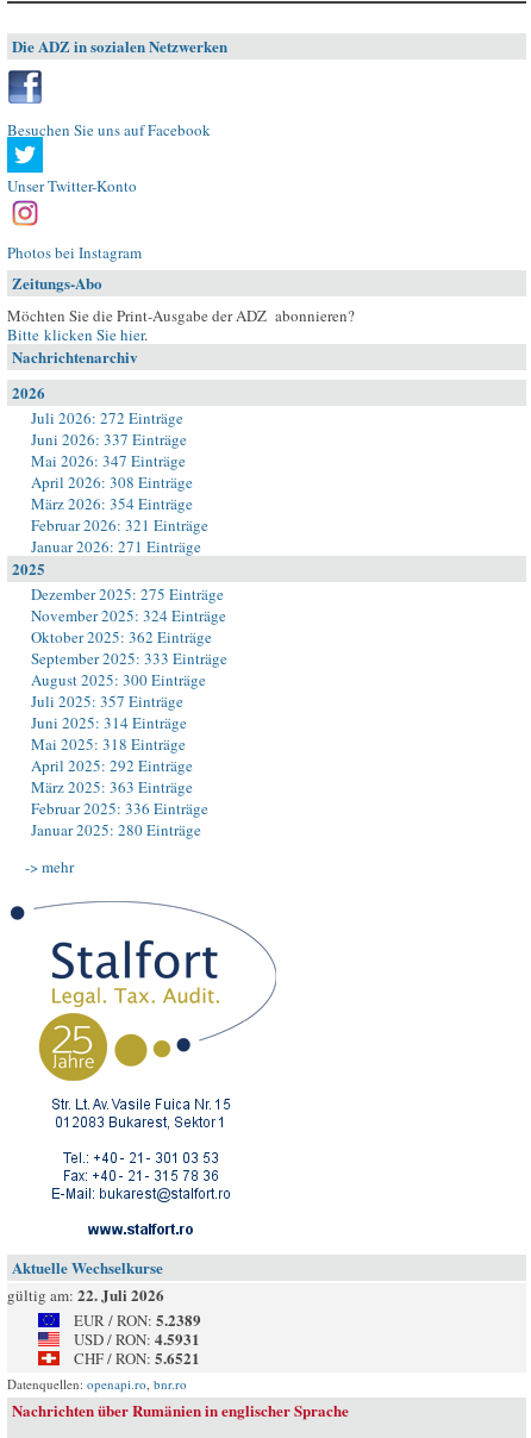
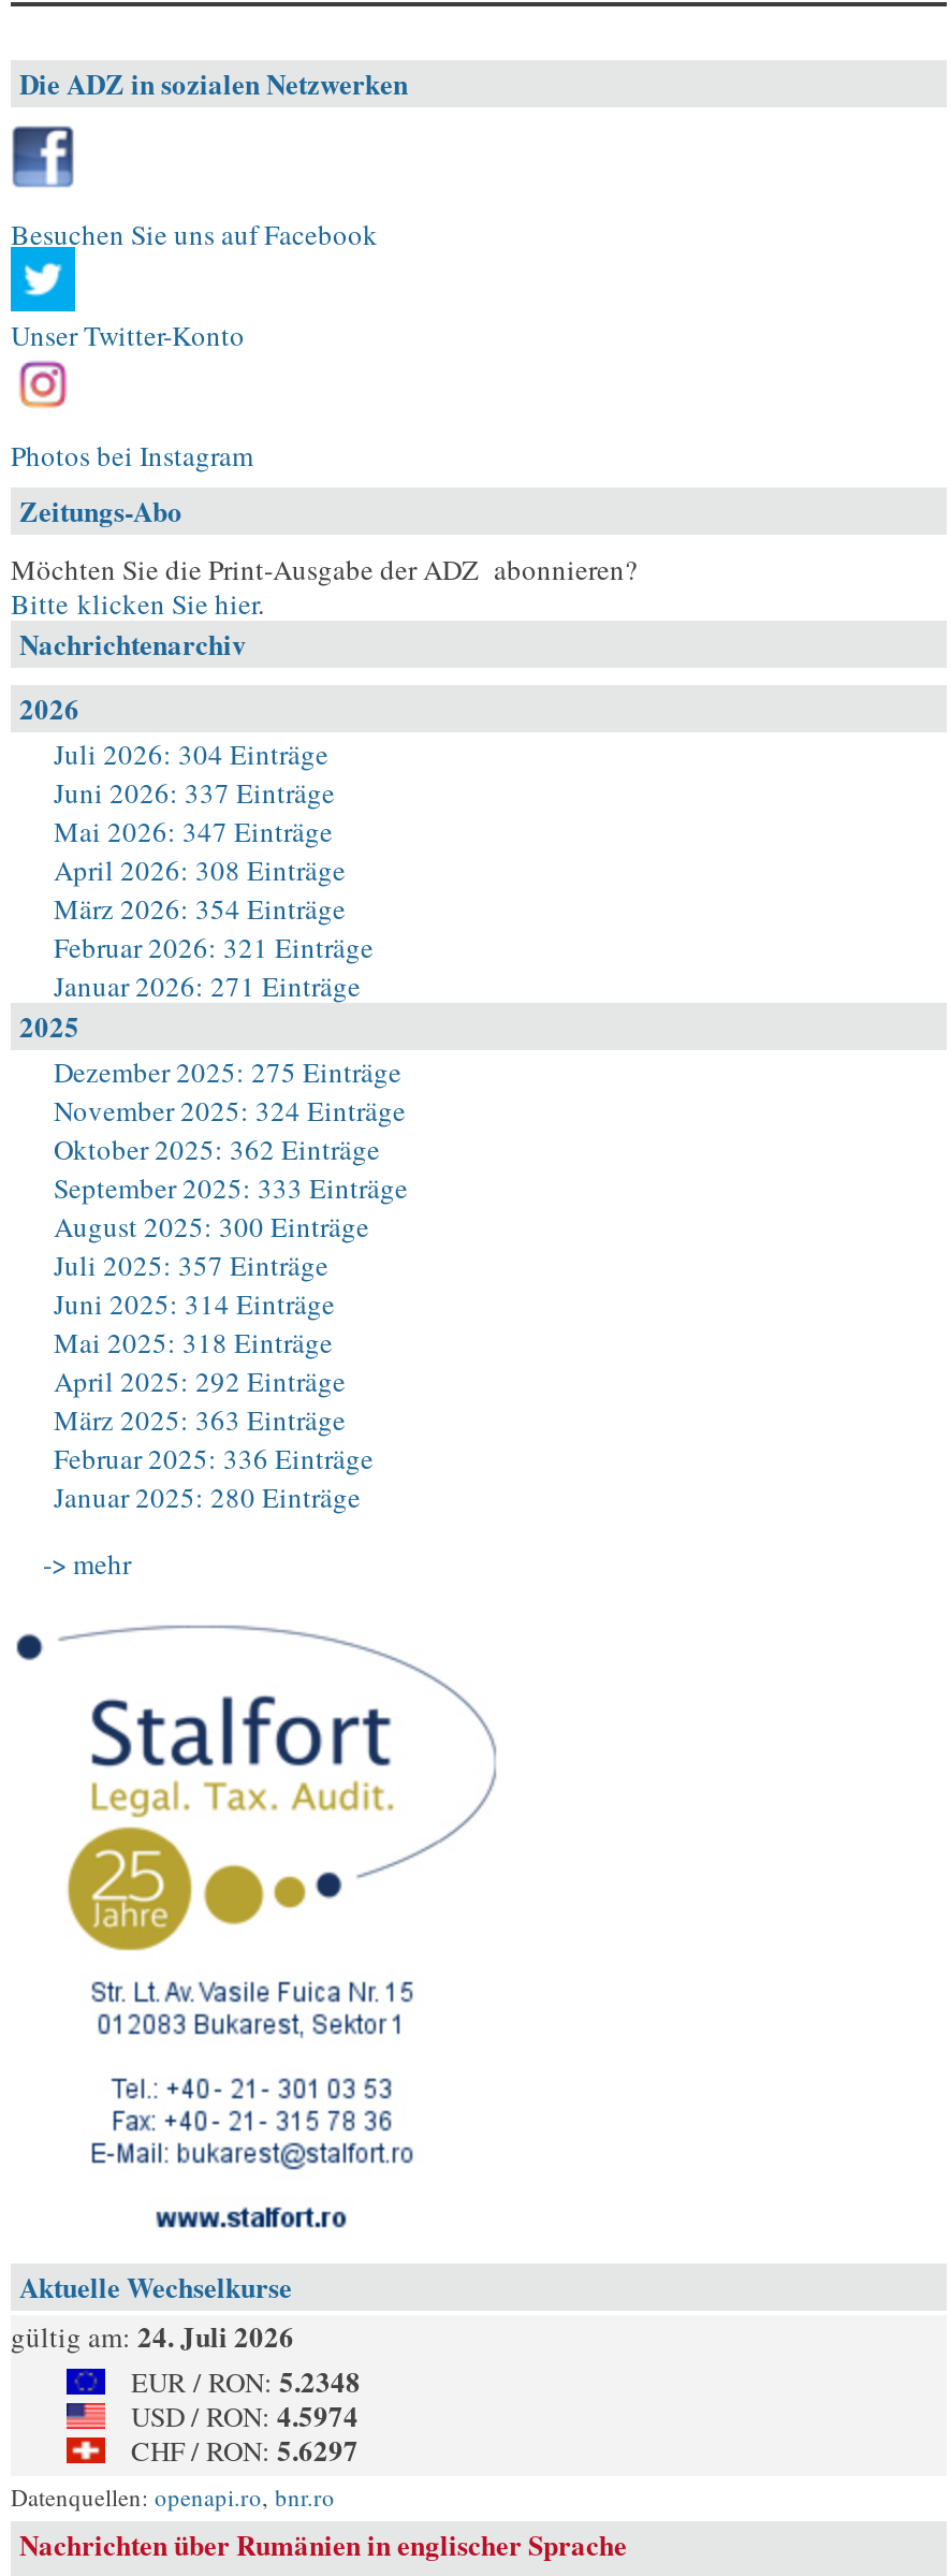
- Juli 2026: 272 Einträge
+ Juli 2026: 304 Einträge

- gültig am: 22. Juli 2026
+ gültig am: 24. Juli 2026

- EUR / RON: 5.2389
+ EUR / RON: 5.2348

- USD / RON: 4.5931
+ USD / RON: 4.5974

- CHF / RON: 5.6521
+ CHF / RON: 5.6297
